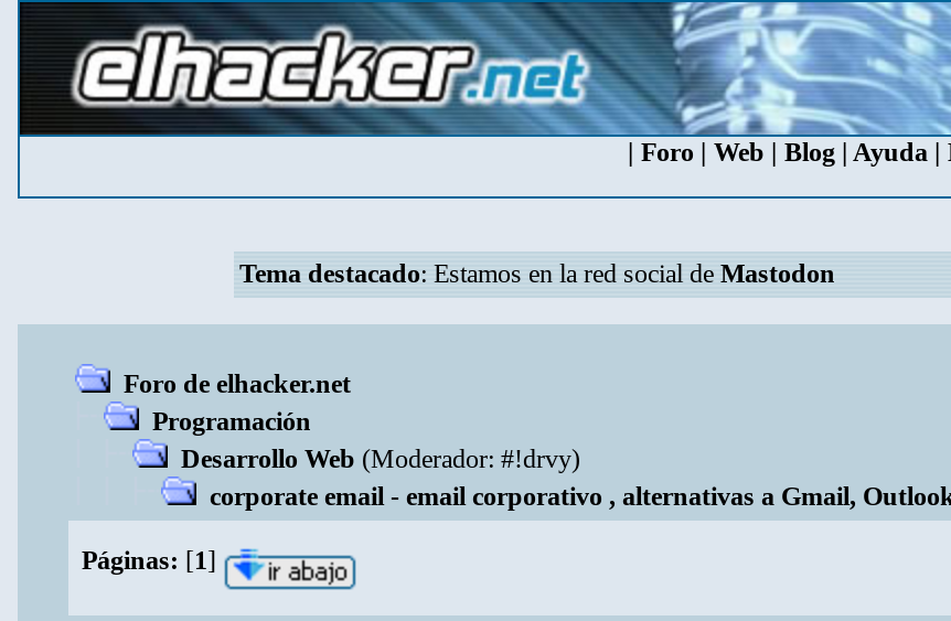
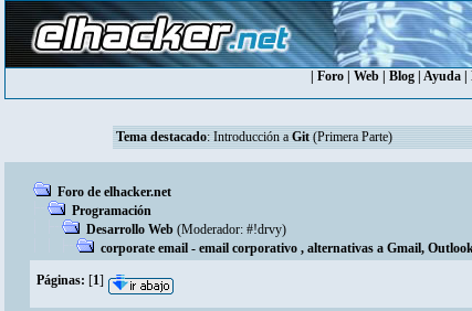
- Tema destacado: Estamos en la red social de Mastodon
+ Tema destacado: Introducción a Git (Primera Parte)
